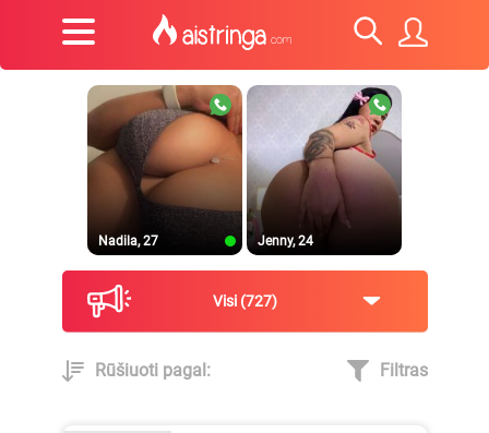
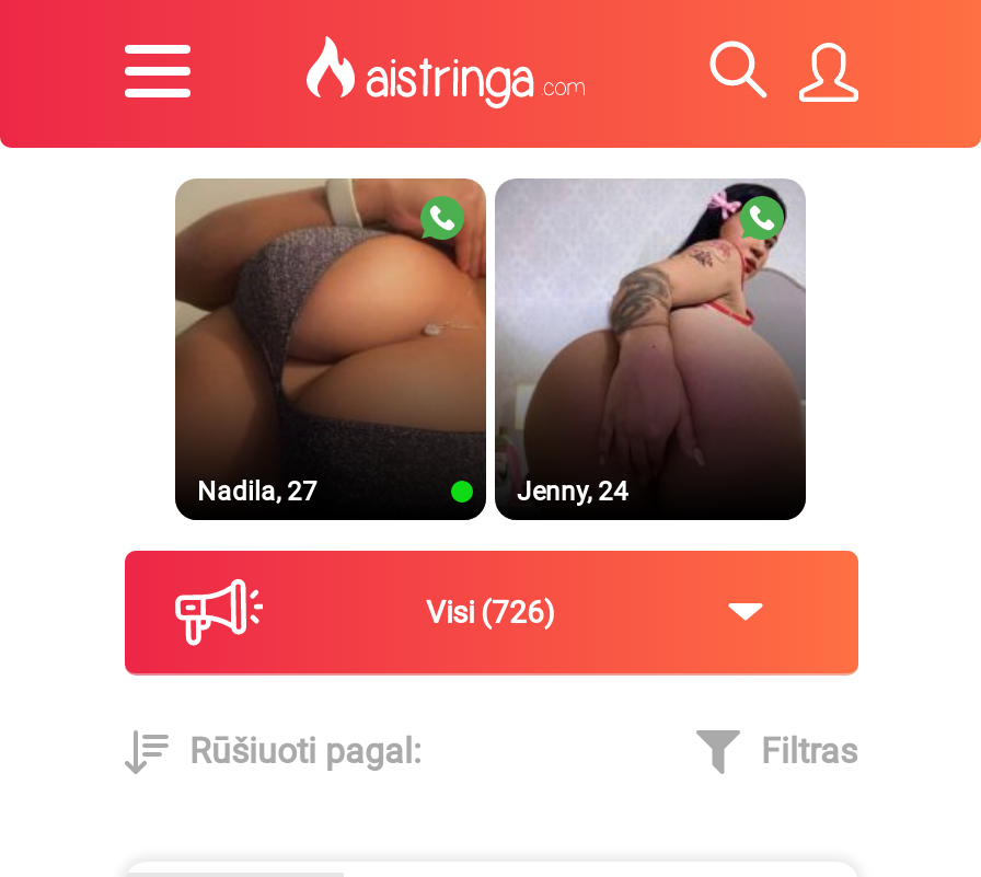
- Visi 727
+ Visi 726
